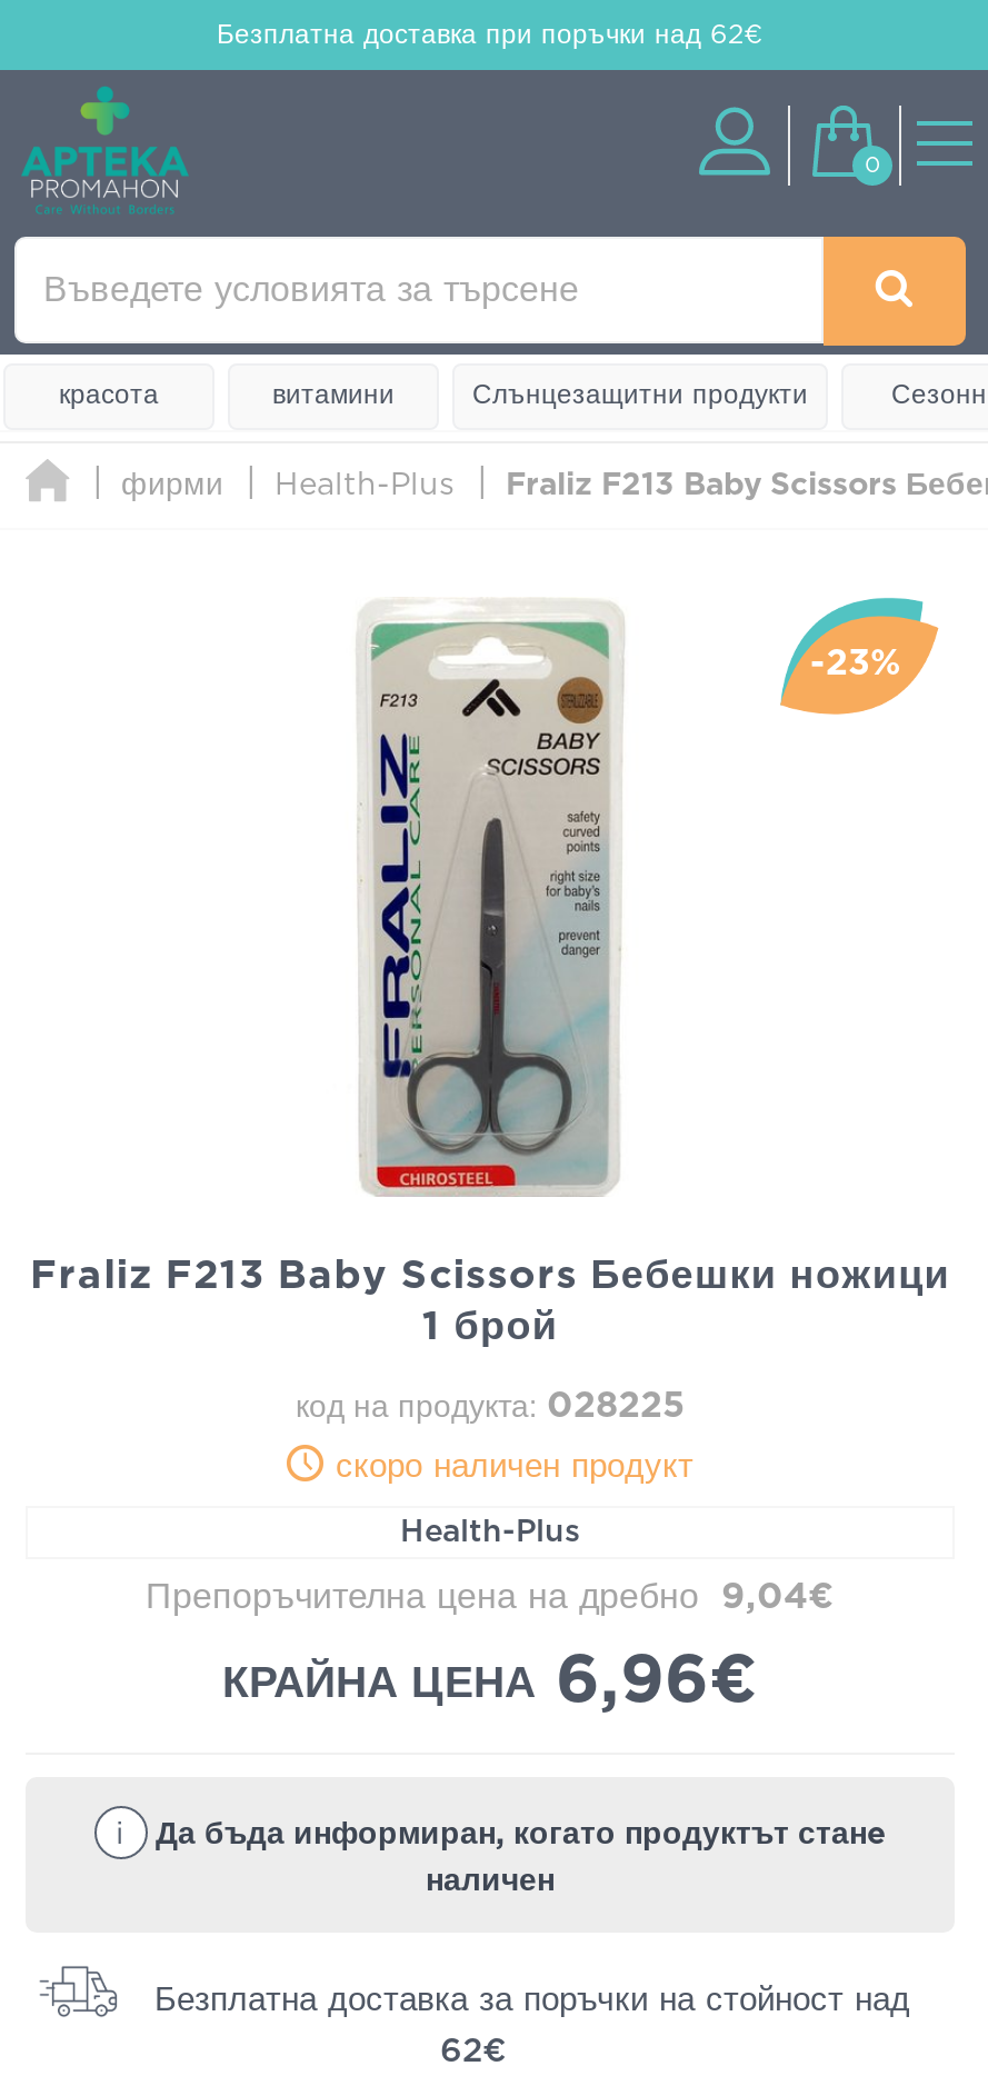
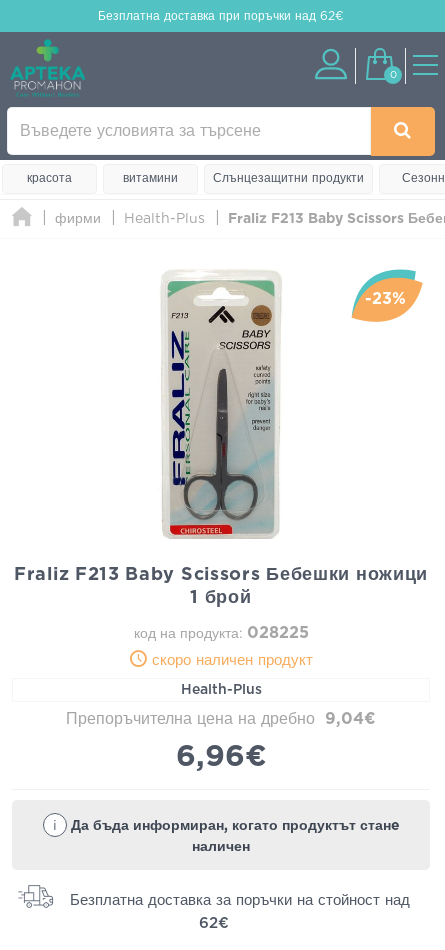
- КРАЙНА ЦЕНА 6,96€
+ 6,96€
